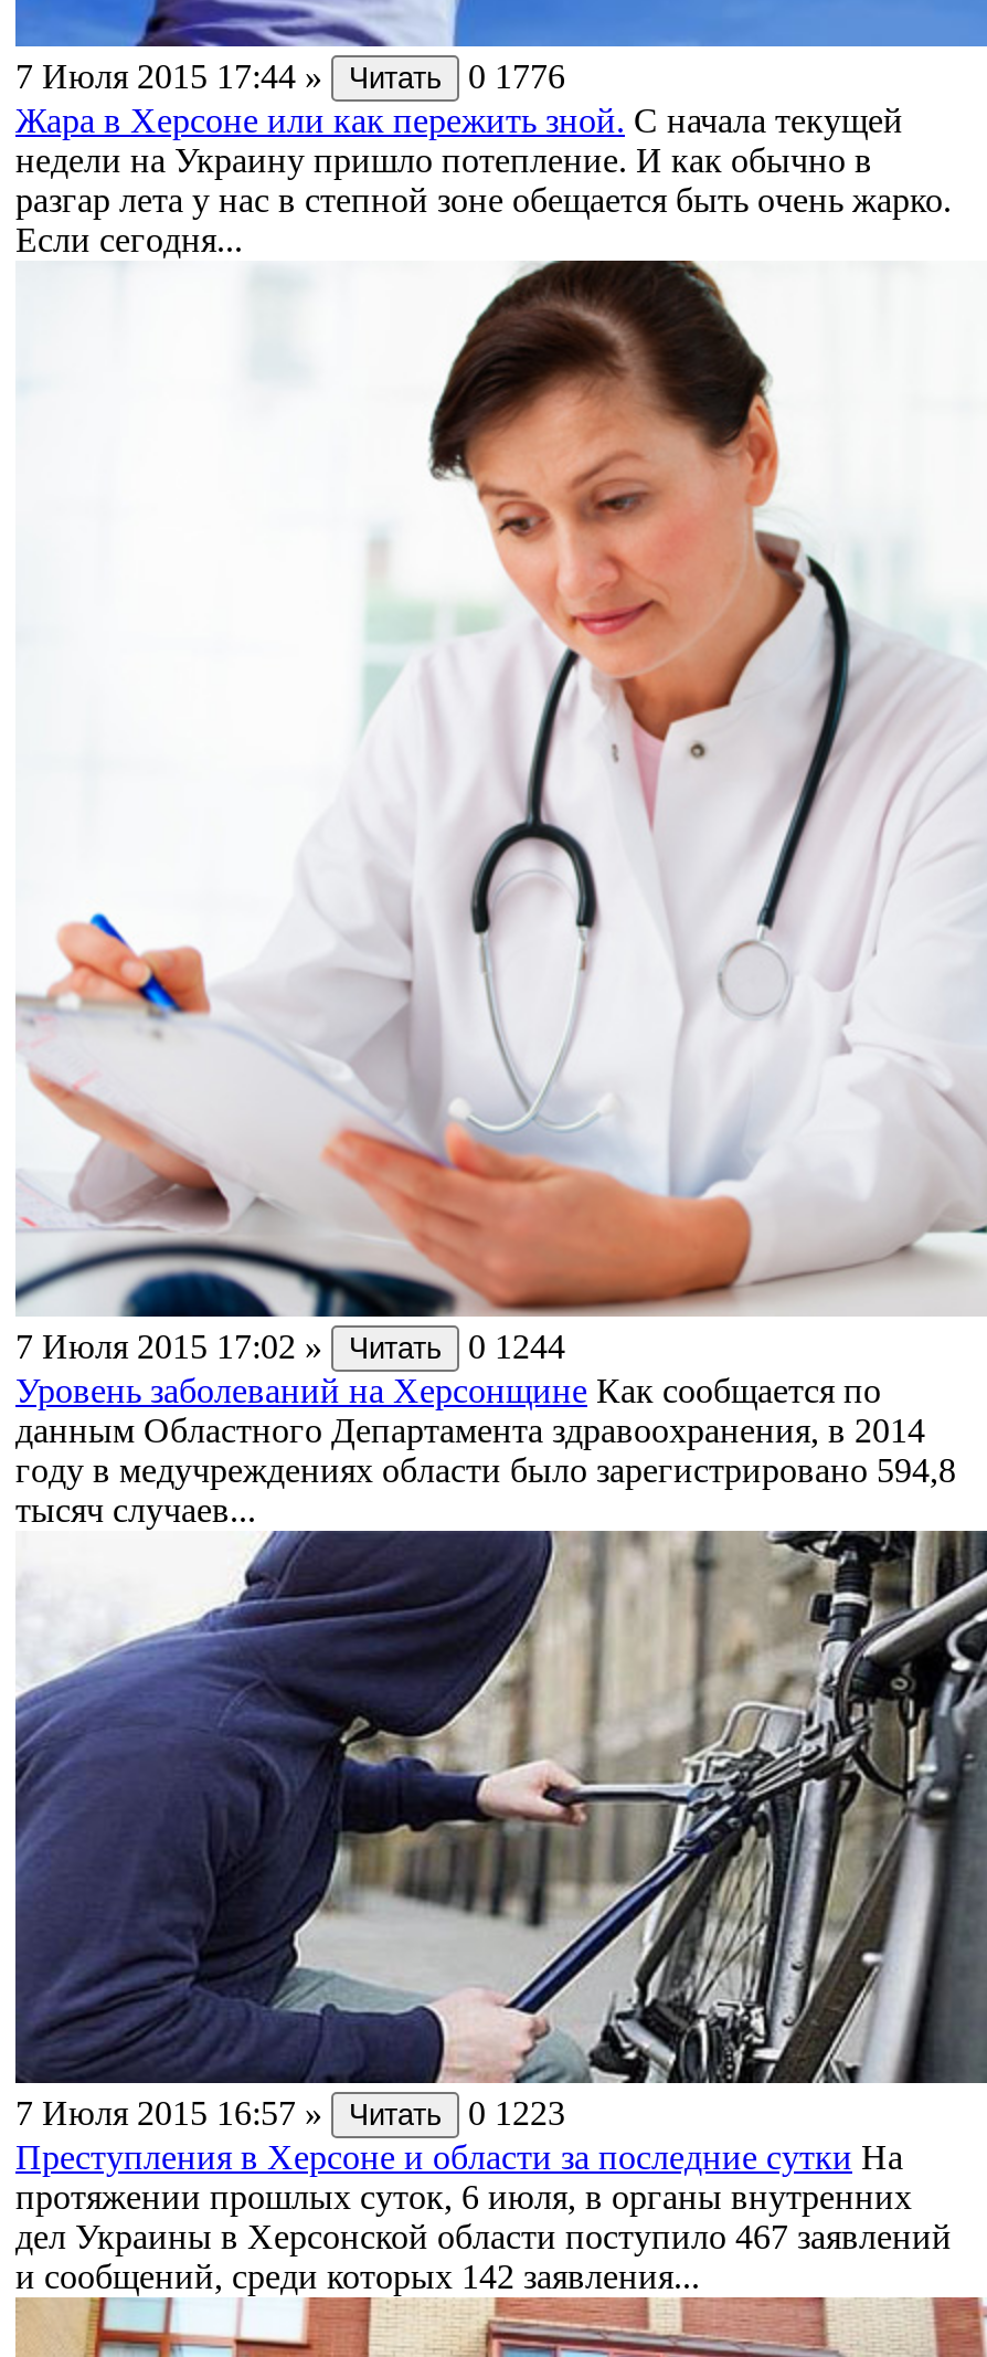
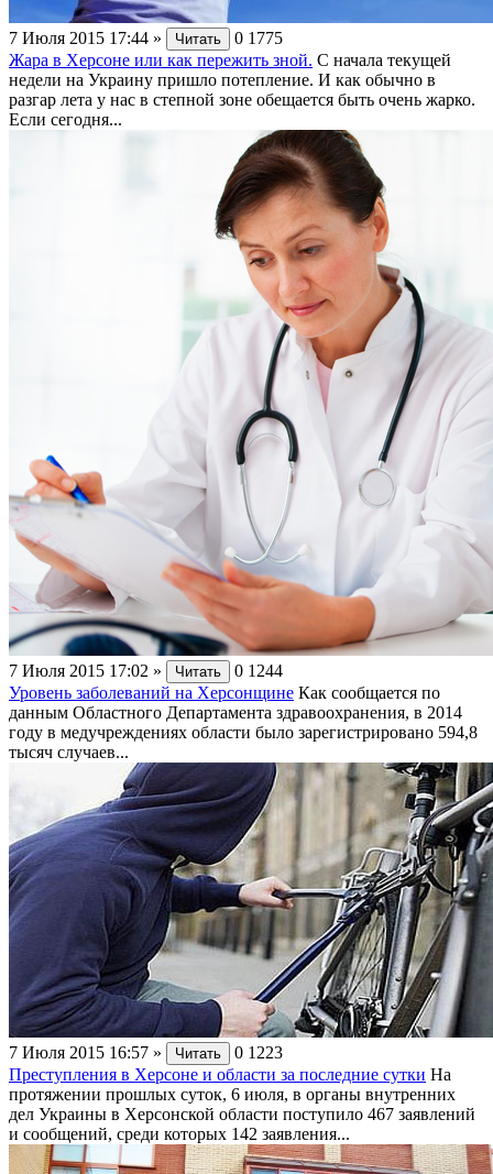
- 7 Июля 2015 17:44 » Читать 0 1776
+ 7 Июля 2015 17:44 » Читать 0 1775
